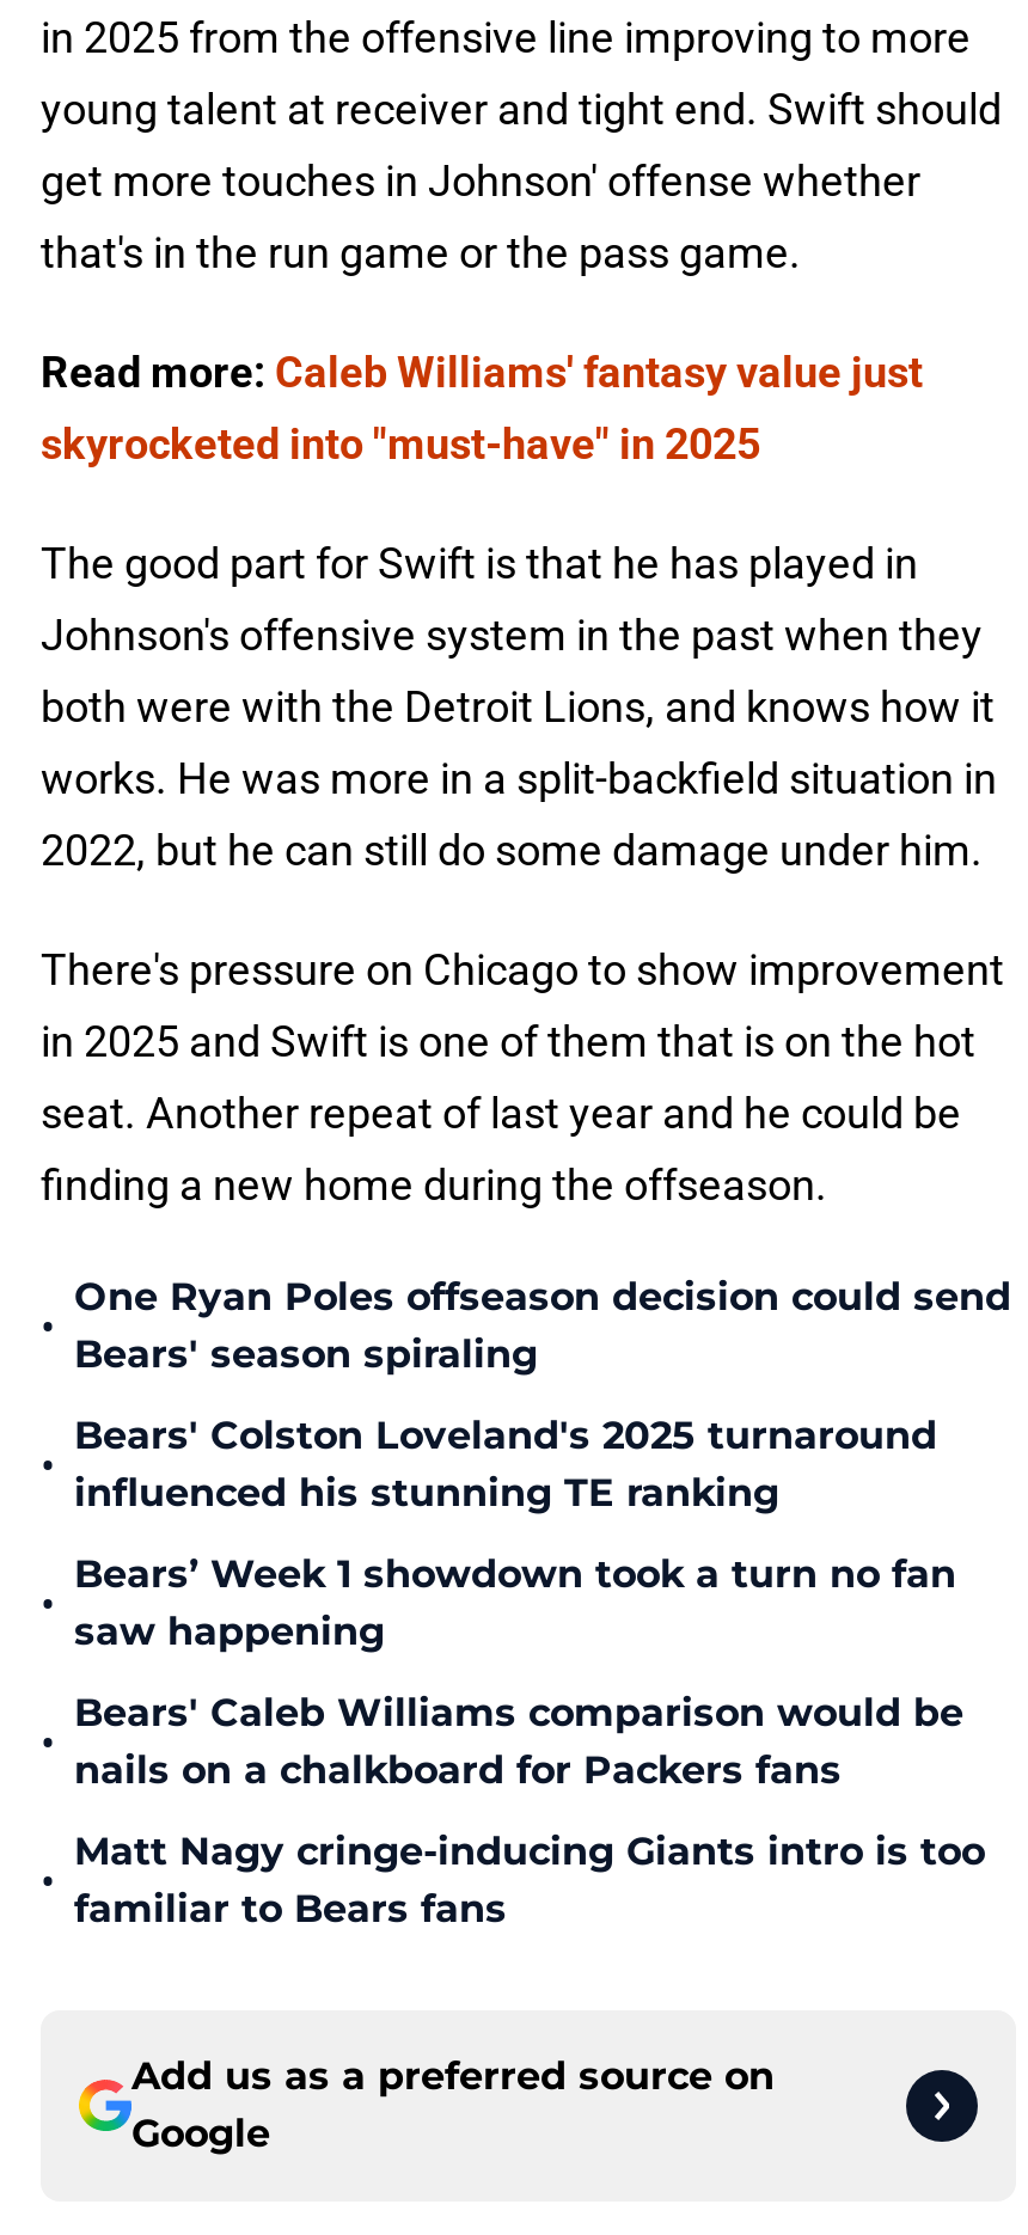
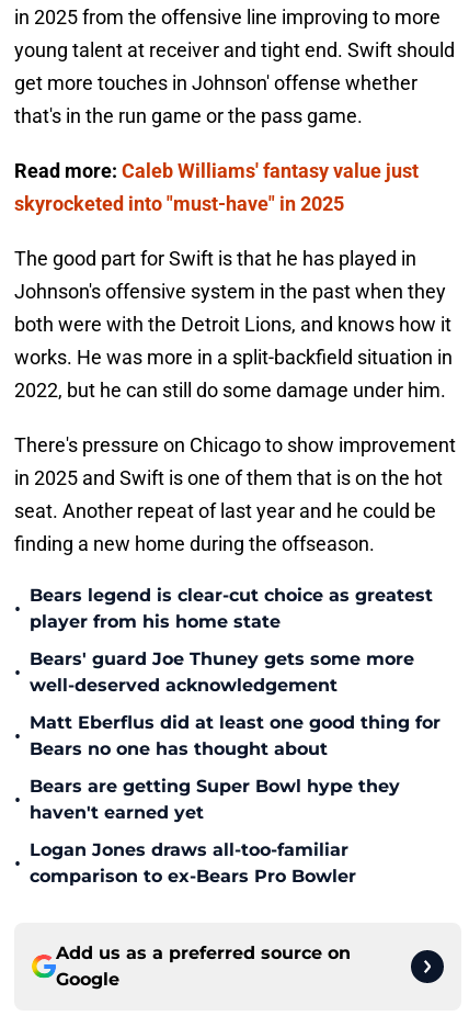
- One Ryan Poles offseason decision could send
- Bears' season spiraling
+ Bears legend is clear-cut choice as greatest
+ player from his home state

- Bears' Colston Loveland's 2025 turnaround
- influenced his stunning TE ranking
+ Bears' guard Joe Thuney gets some more
+ well-deserved acknowledgement

- Bears’ Week 1 showdown took a turn no fan
- saw happening
+ Matt Eberflus did at least one good thing for
+ Bears no one has thought about

- Bears' Caleb Williams comparison would be
- nails on a chalkboard for Packers fans
+ Bears are getting Super Bowl hype they
+ haven't earned yet

- Matt Nagy cringe-inducing Giants intro is too
- familiar to Bears fans
+ Logan Jones draws all-too-familiar
+ comparison to ex-Bears Pro Bowler
